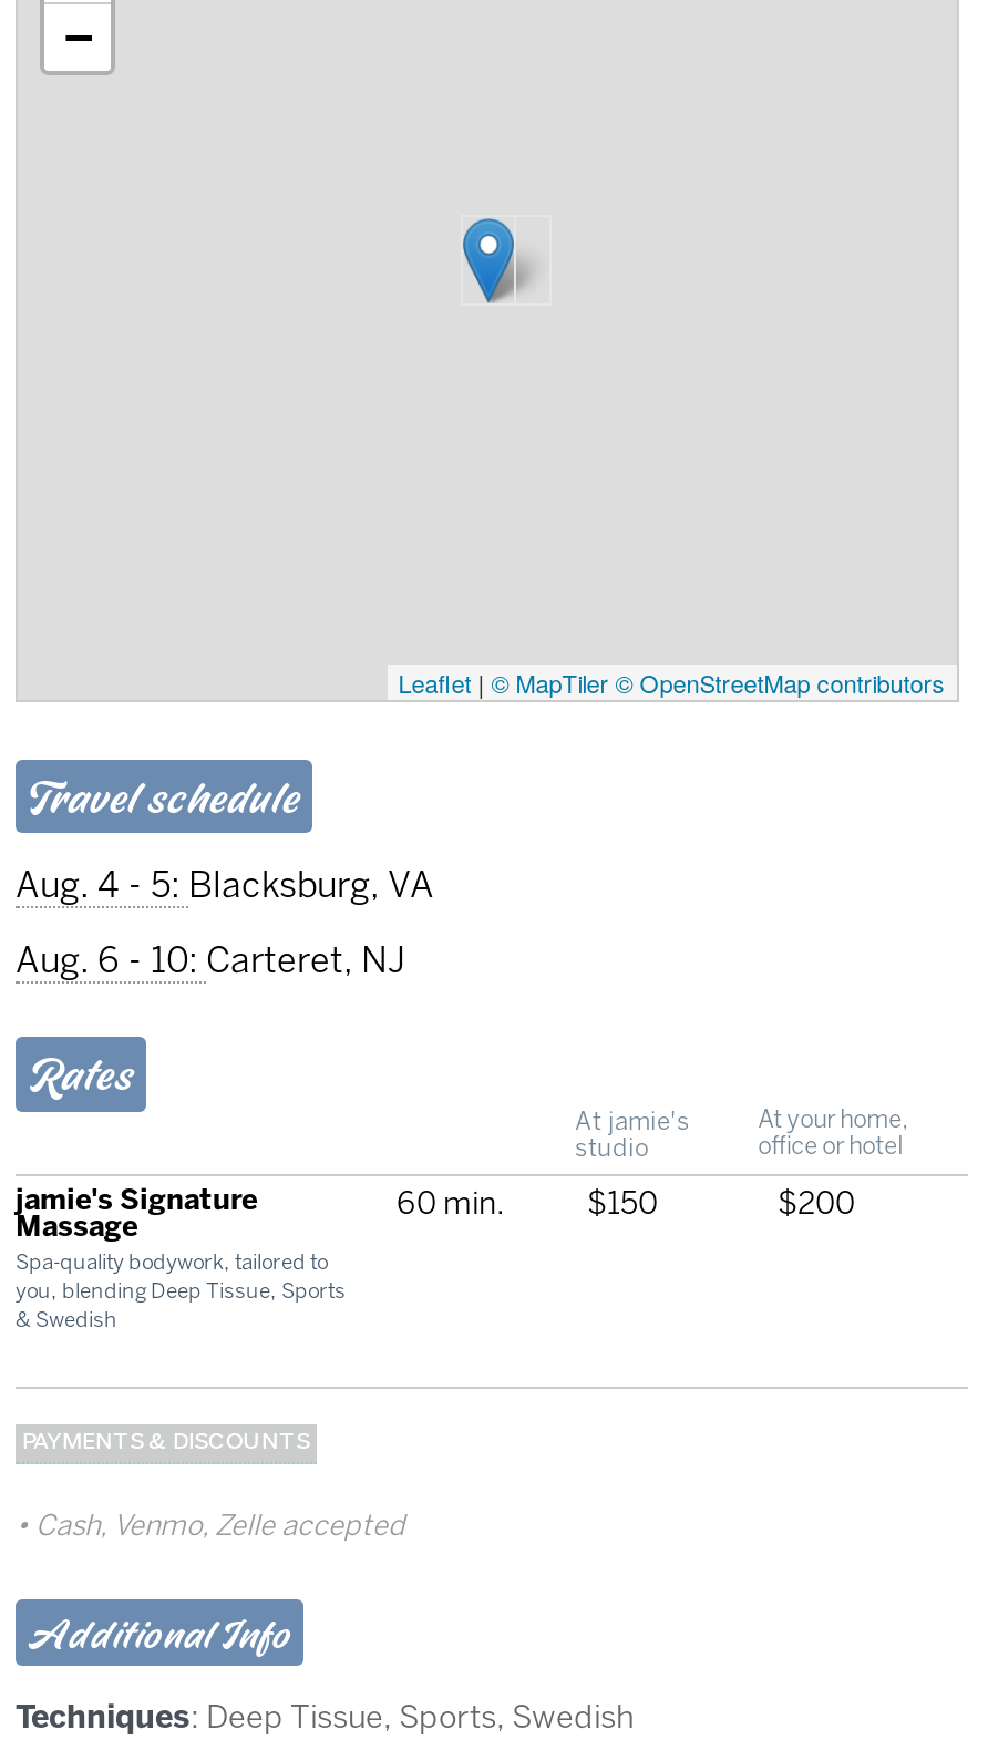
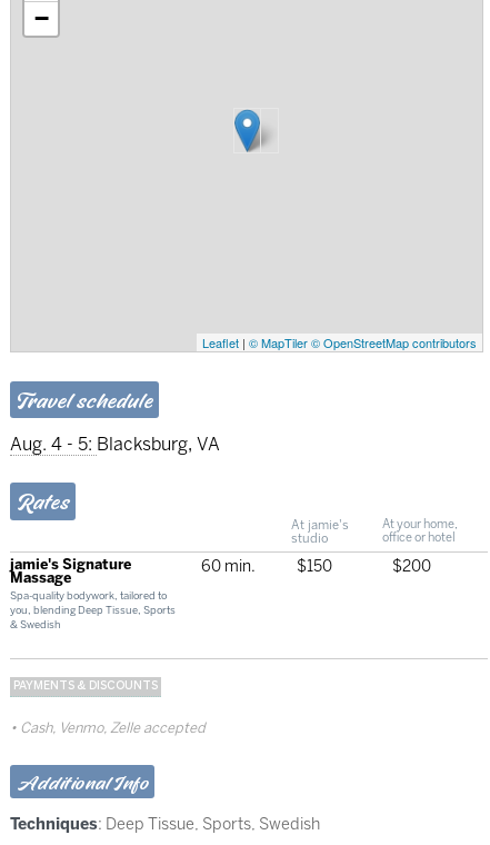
- Aug. 6 - 10: Carteret, NJ
